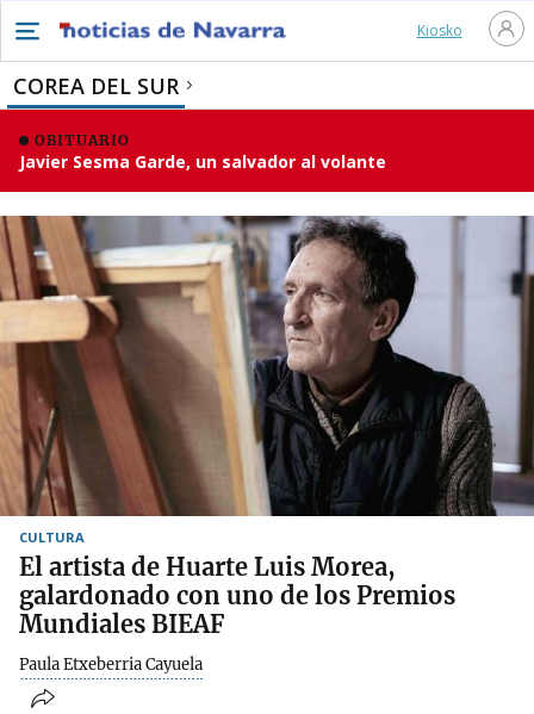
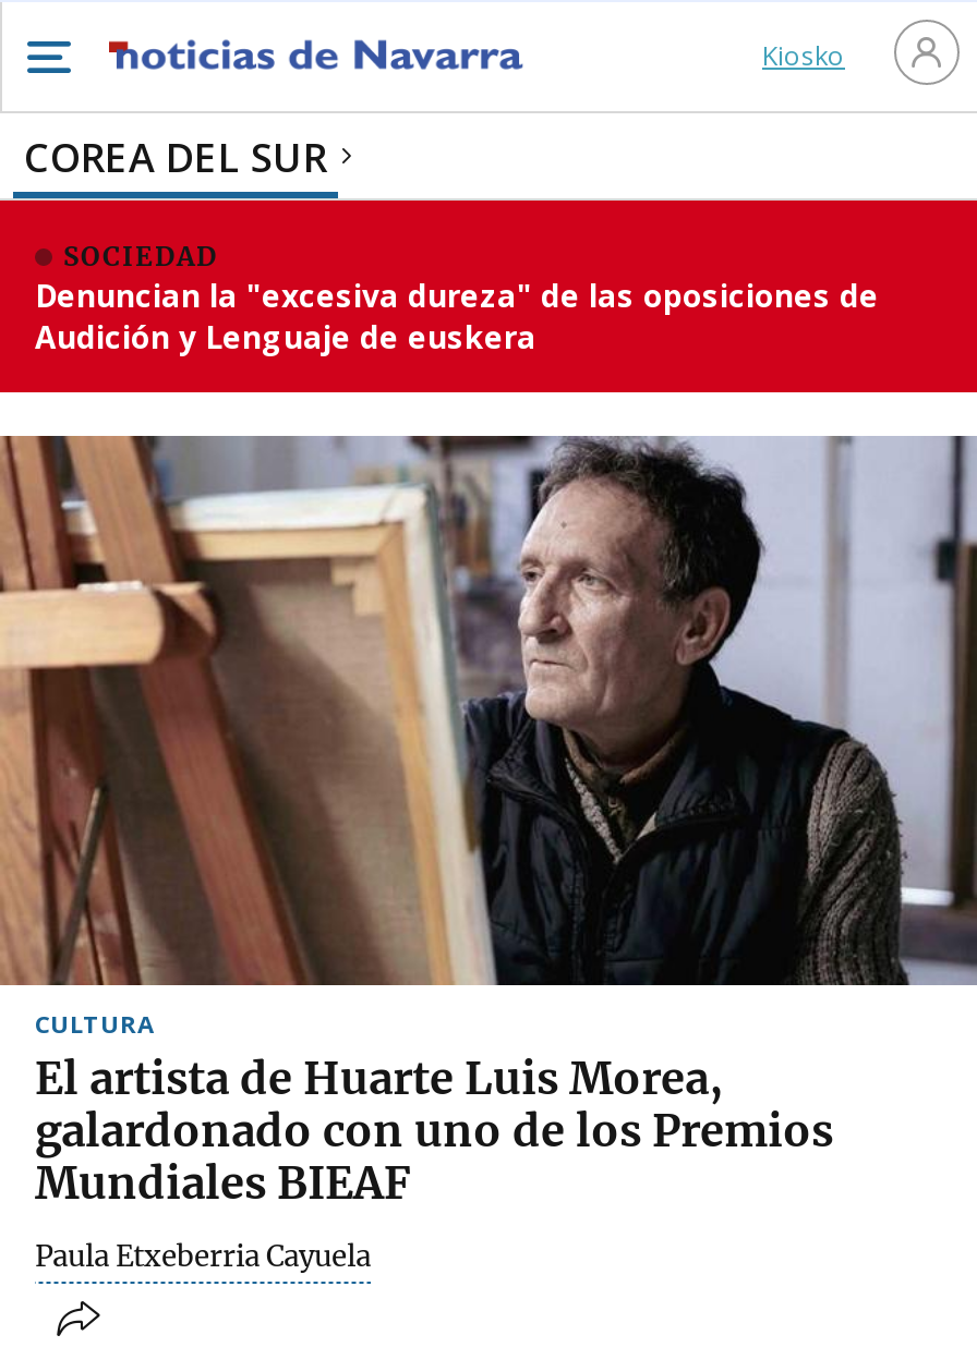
- OBITUARIO
- Javier Sesma Garde, un salvador al volante
+ SOCIEDAD
+ Denuncian la "excesiva dureza" de las oposiciones de
+ Audición y Lenguaje de euskera
